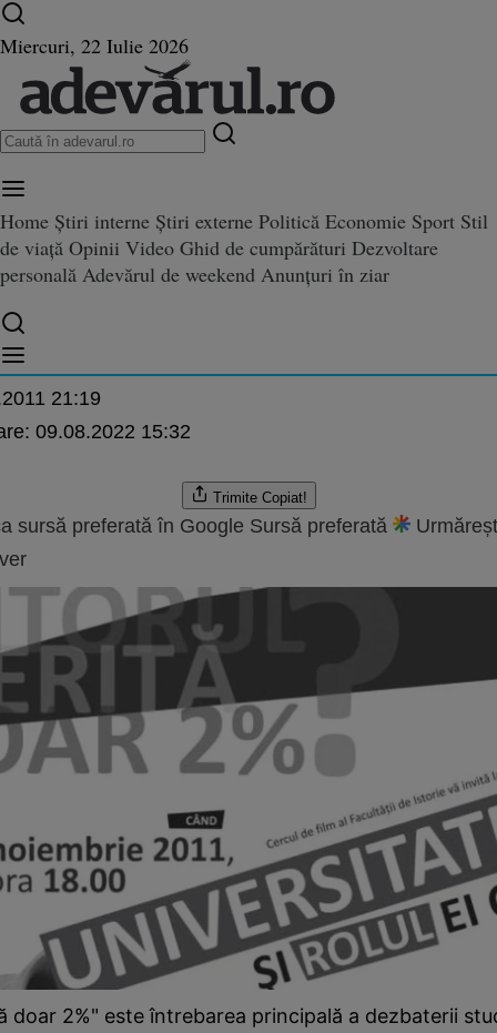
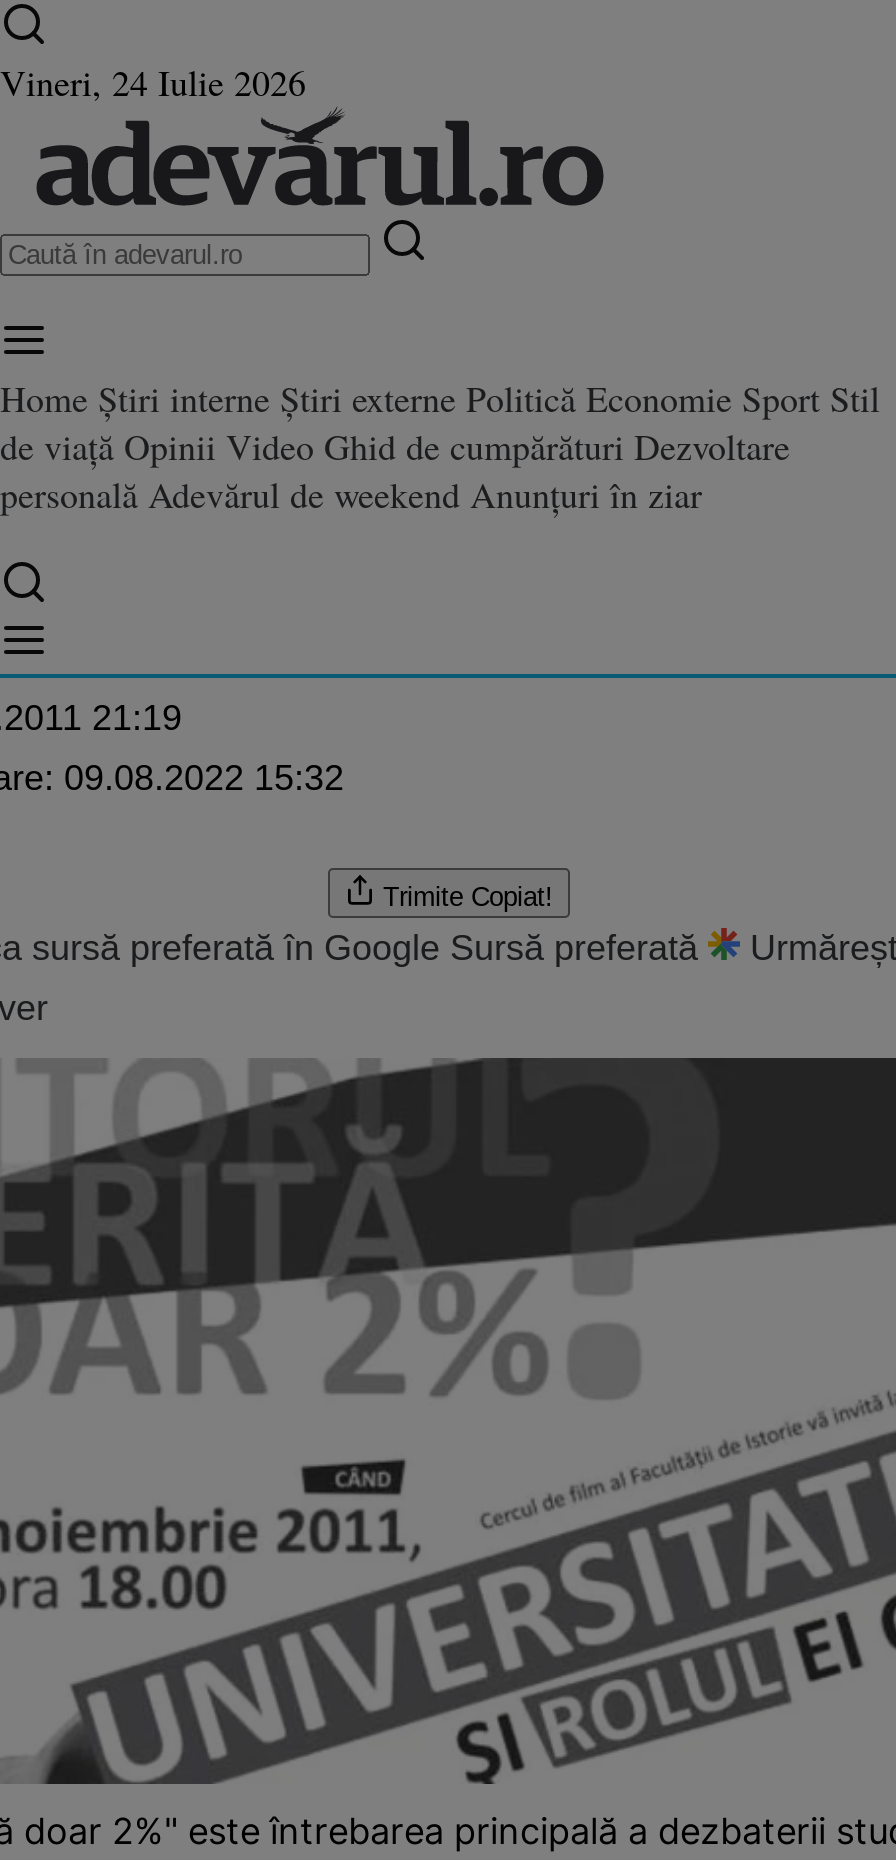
- Miercuri, 22 Iulie 2026
+ Vineri, 24 Iulie 2026
